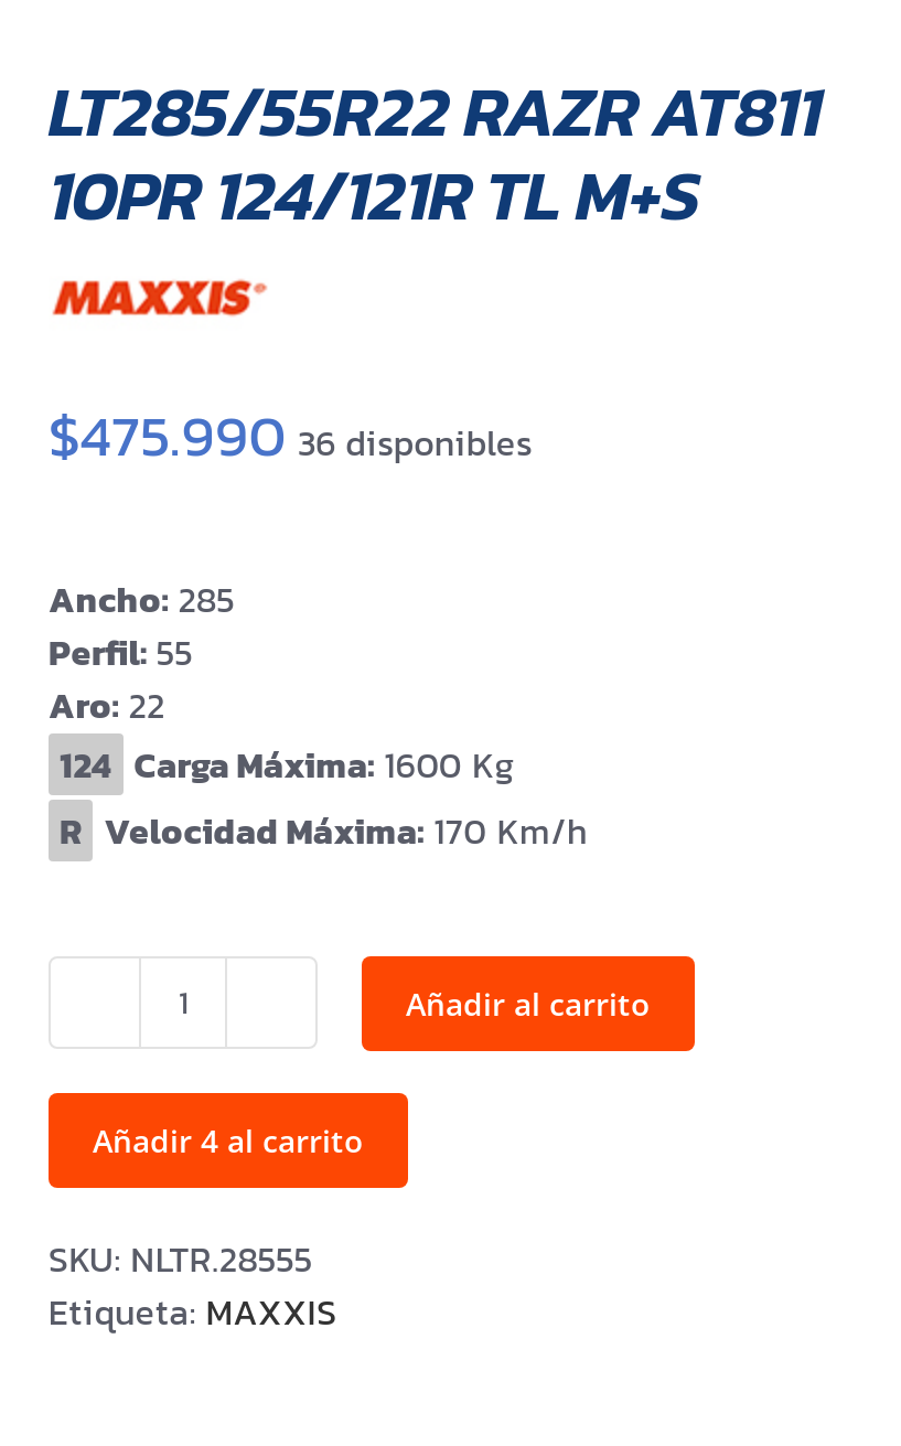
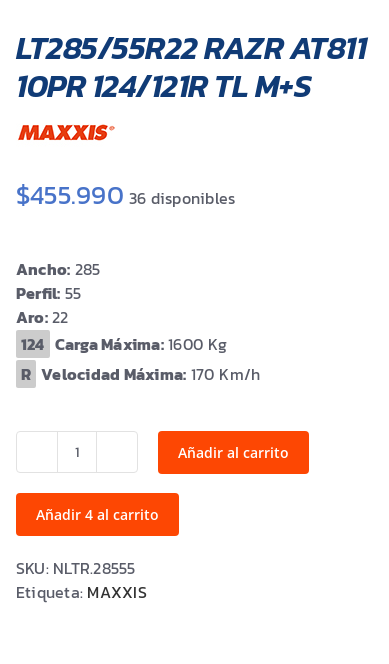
- $475.990 36 disponibles
+ $455.990 36 disponibles
